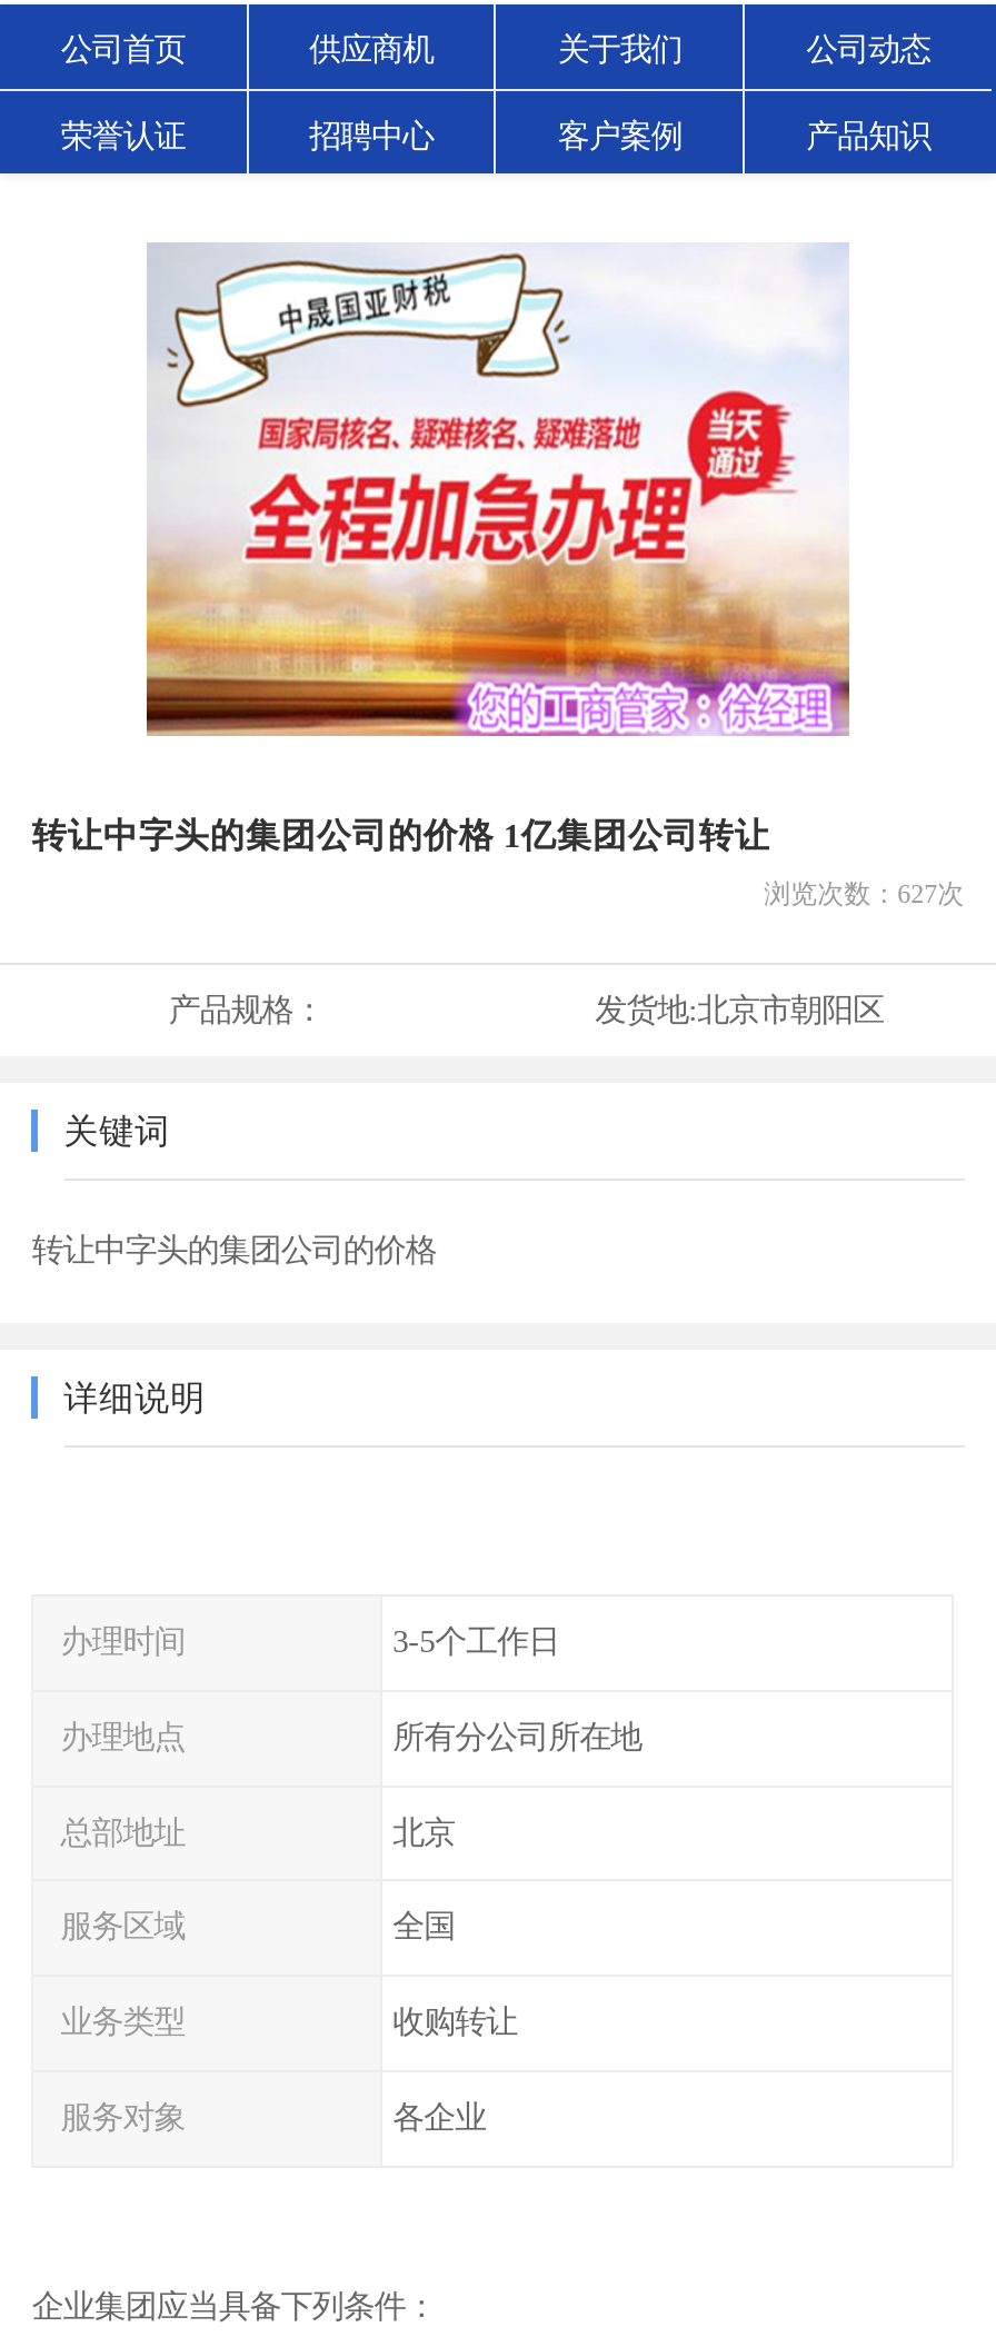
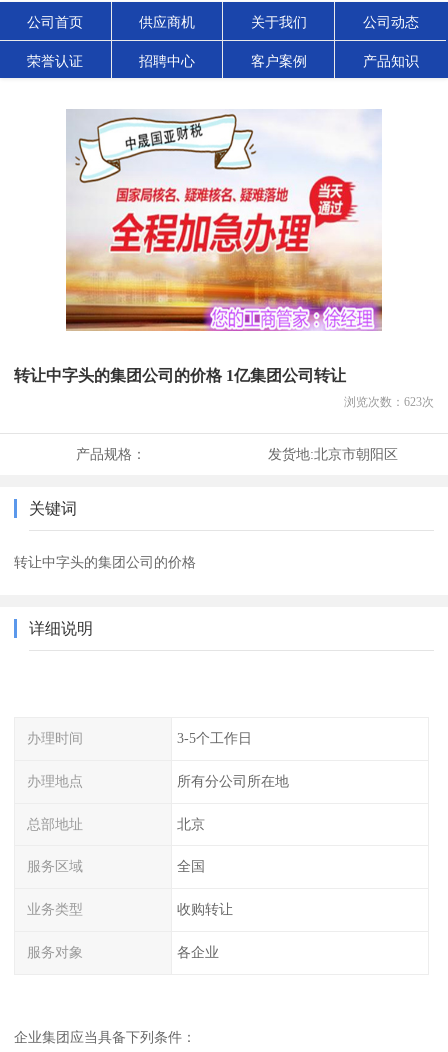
- 浏览次数：627次
+ 浏览次数：623次
